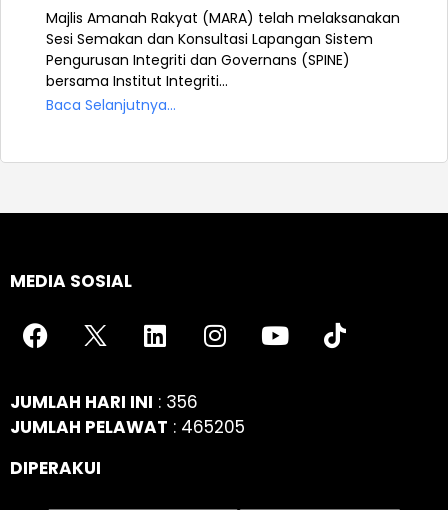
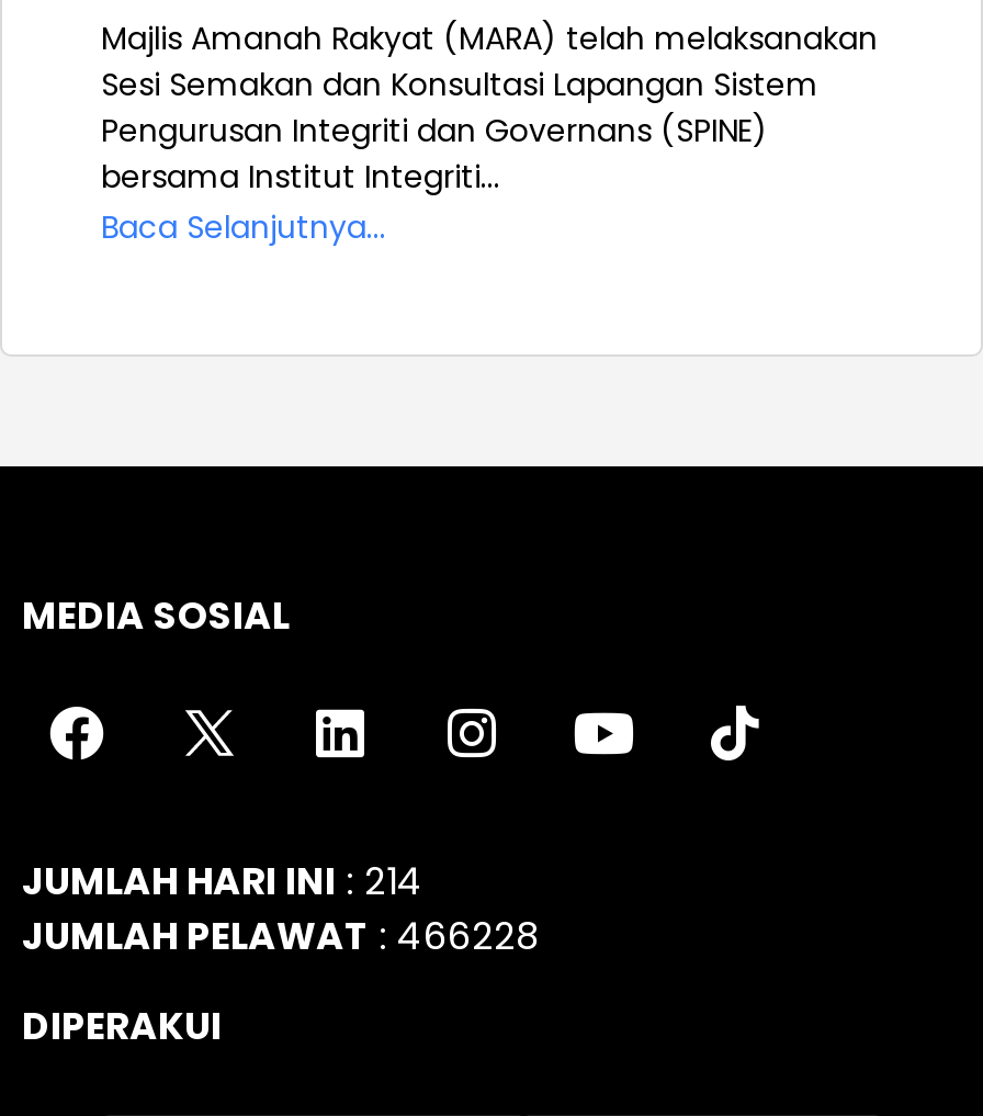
- JUMLAH HARI INI: 356
+ JUMLAH HARI INI: 214

- JUMLAH PELAWAT: 465205
+ JUMLAH PELAWAT: 466228
